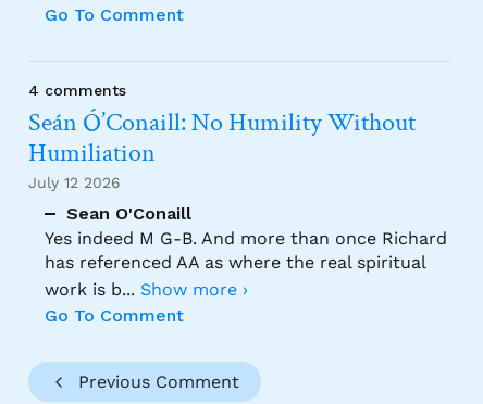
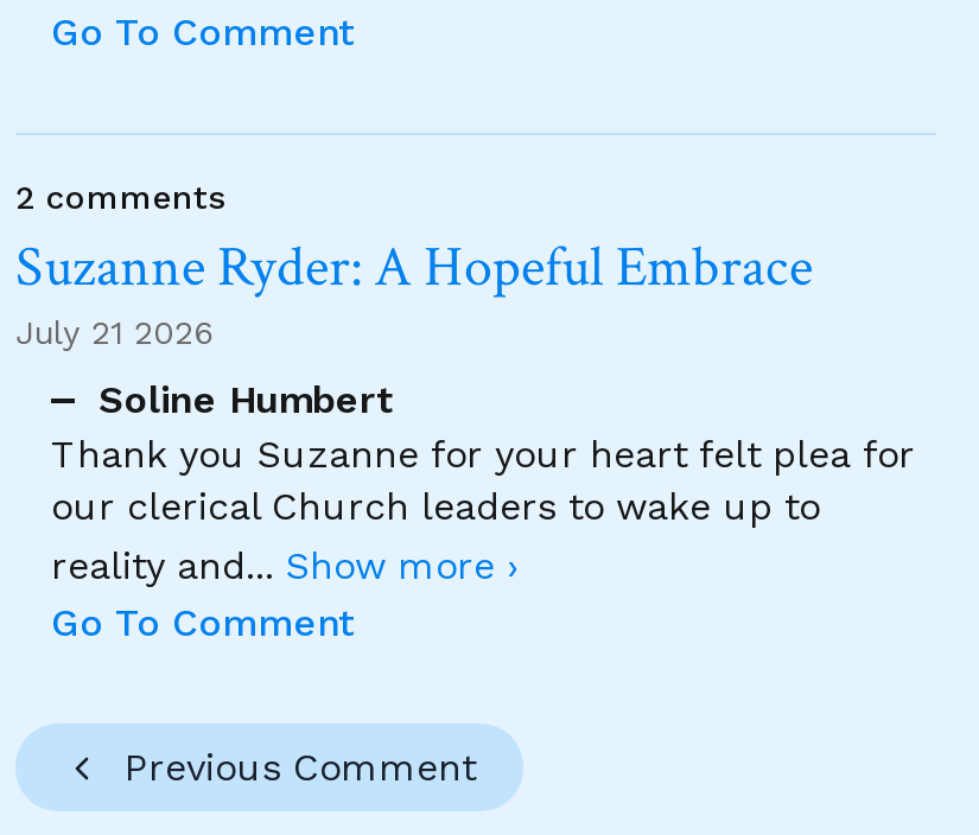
- 4 comments
- Seán Ó’Conaill: No Humility Without
- Humiliation
- July 12 2026
+ 2 comments
+ Suzanne Ryder: A Hopeful Embrace
+ July 21 2026

- Sean O'Conaill
- Yes indeed M G-B. And more than once Richard
- has referenced AA as where the real spiritual
- work is b... Show more ›
+ Soline Humbert
+ Thank you Suzanne for your heart felt plea for
+ our clerical Church leaders to wake up to
+ reality and... Show more ›
